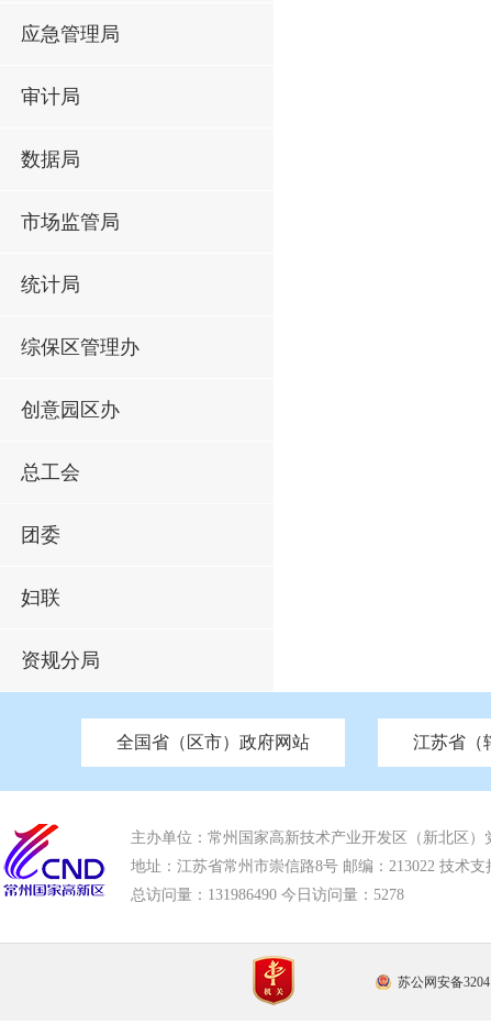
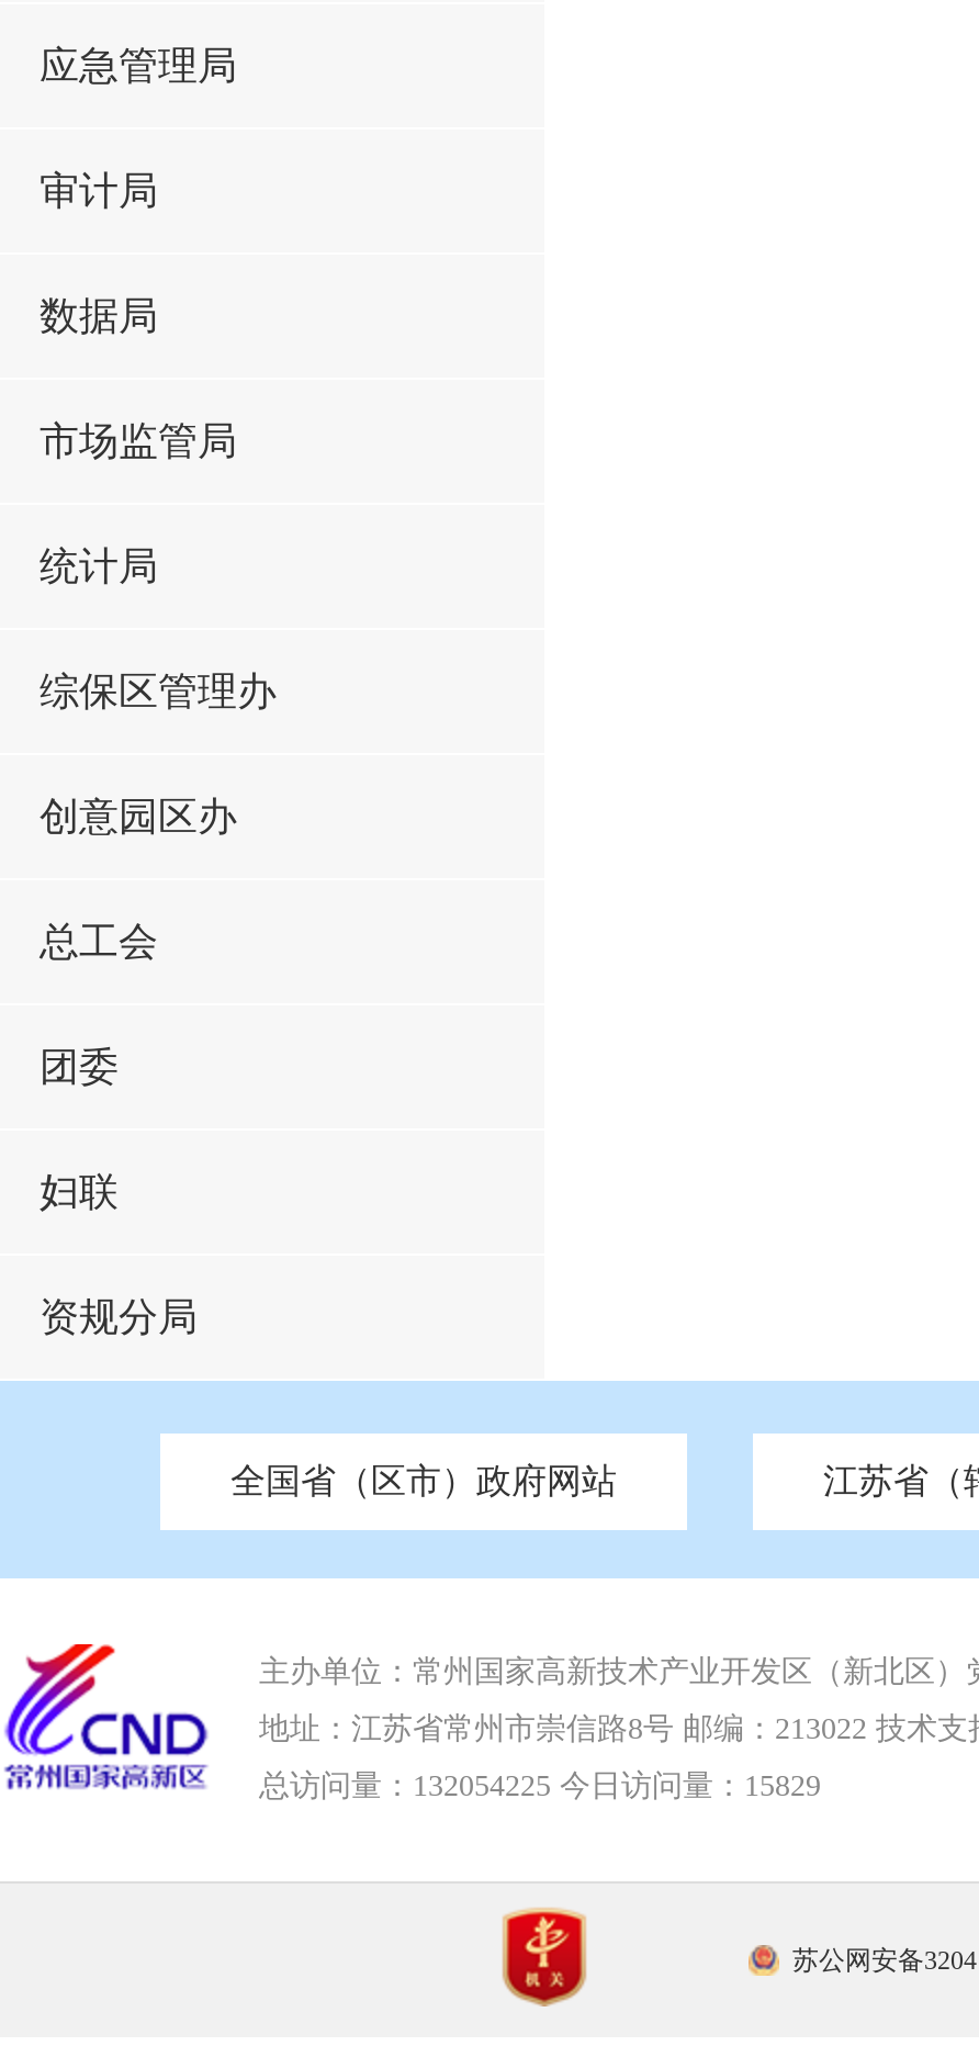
- 总访问量：131986490 今日访问量：5278
+ 总访问量：132054225 今日访问量：15829
